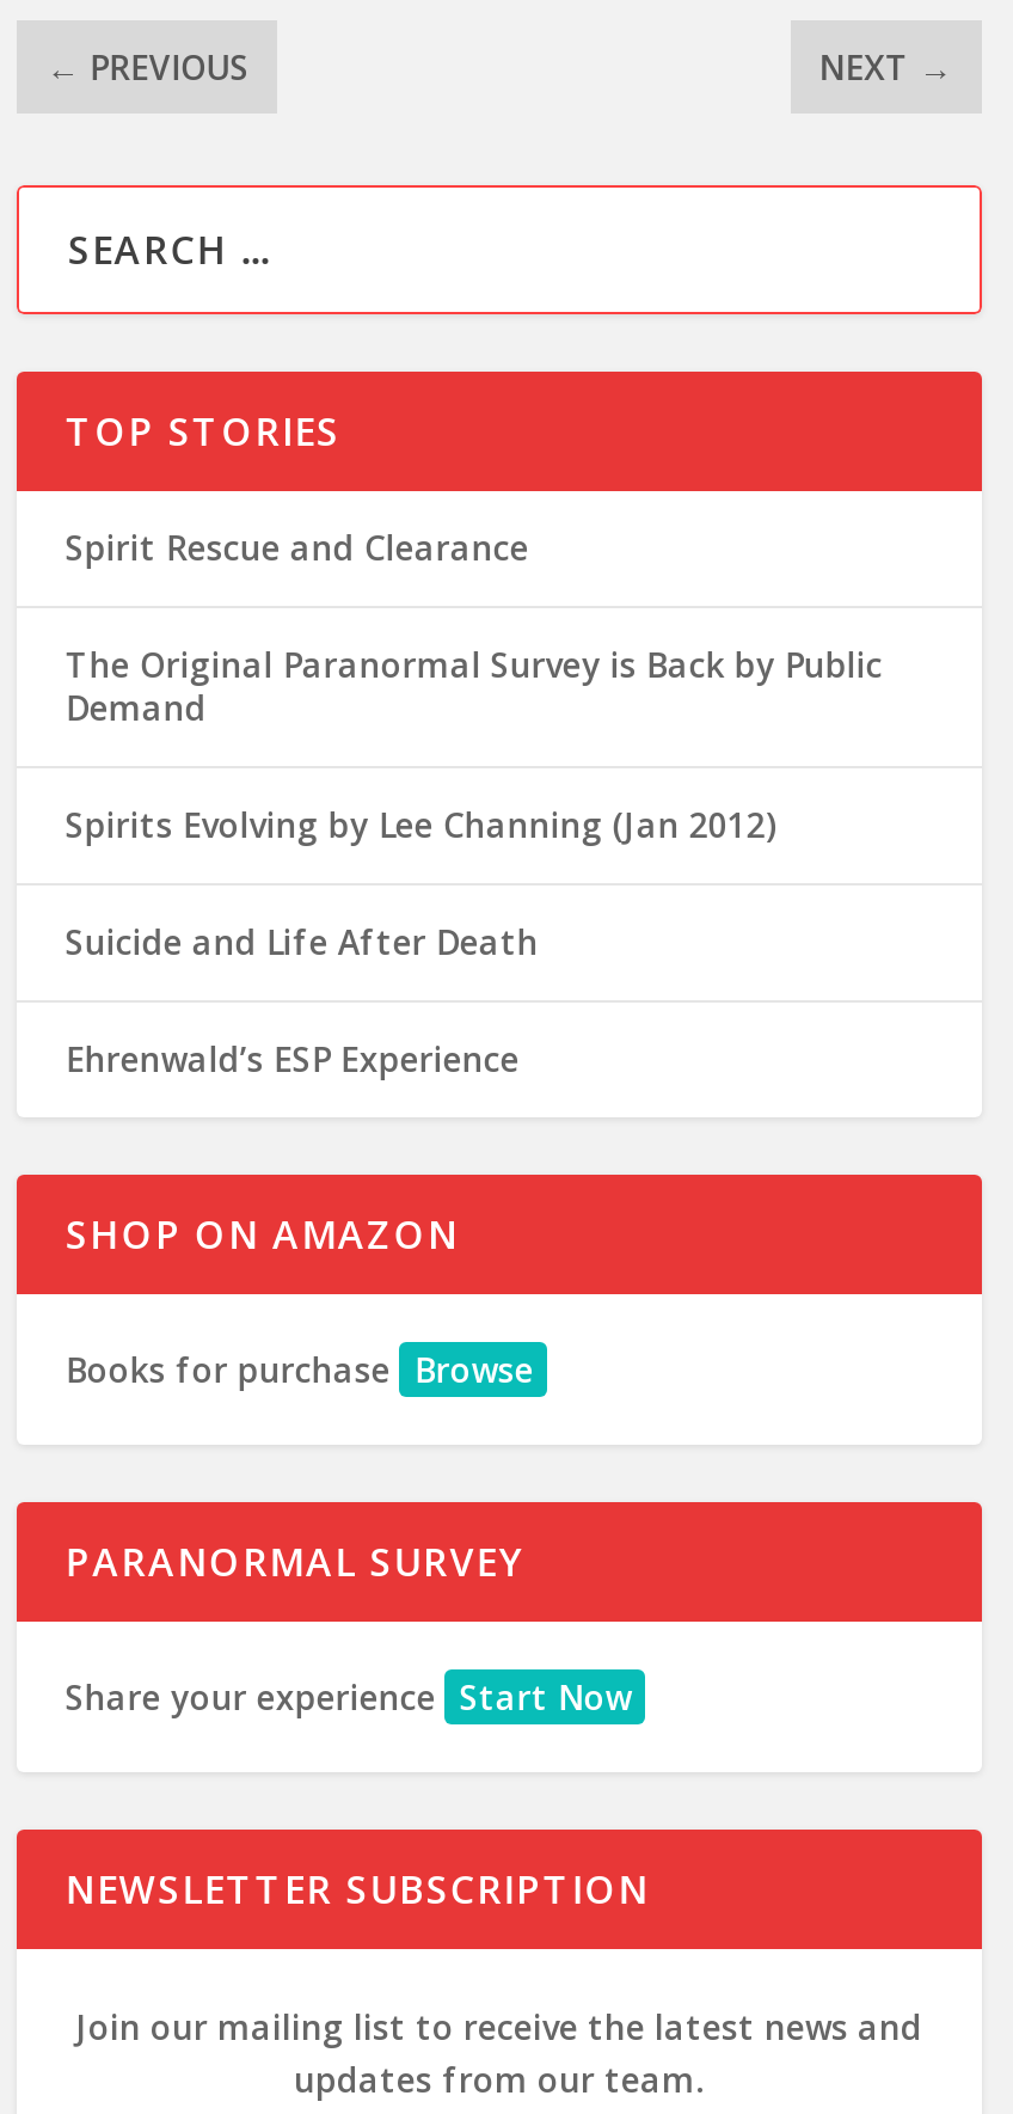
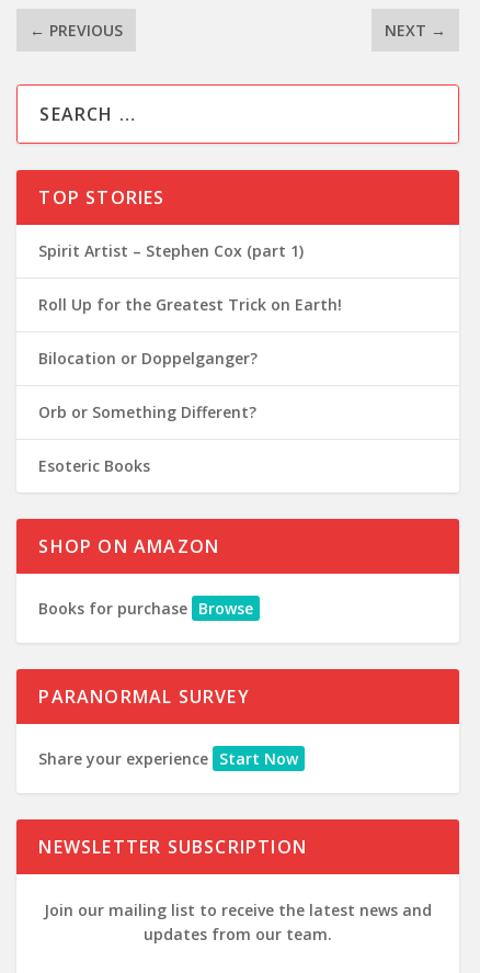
- Spirit Rescue and Clearance
+ Spirit Artist – Stephen Cox (part 1)

- The Original Paranormal Survey is Back by Public
- Demand
+ Roll Up for the Greatest Trick on Earth!

- Spirits Evolving by Lee Channing (Jan 2012)
+ Bilocation or Doppelganger?

- Suicide and Life After Death
+ Orb or Something Different?

- Ehrenwald’s ESP Experience
+ Esoteric Books
